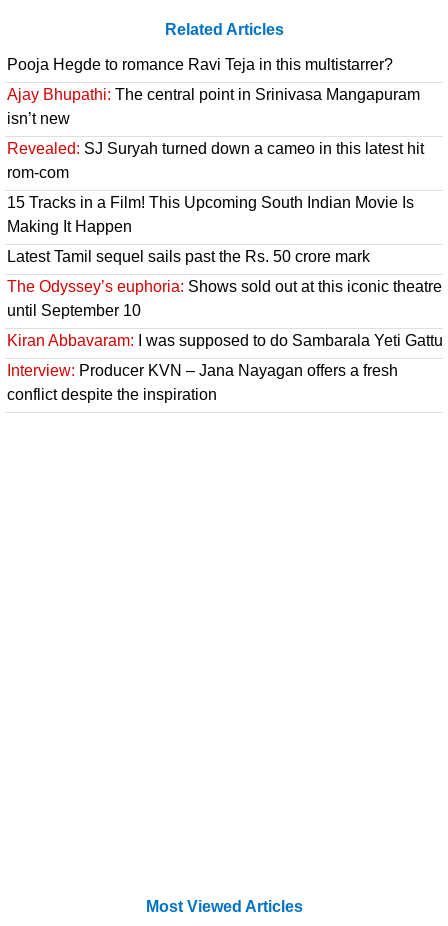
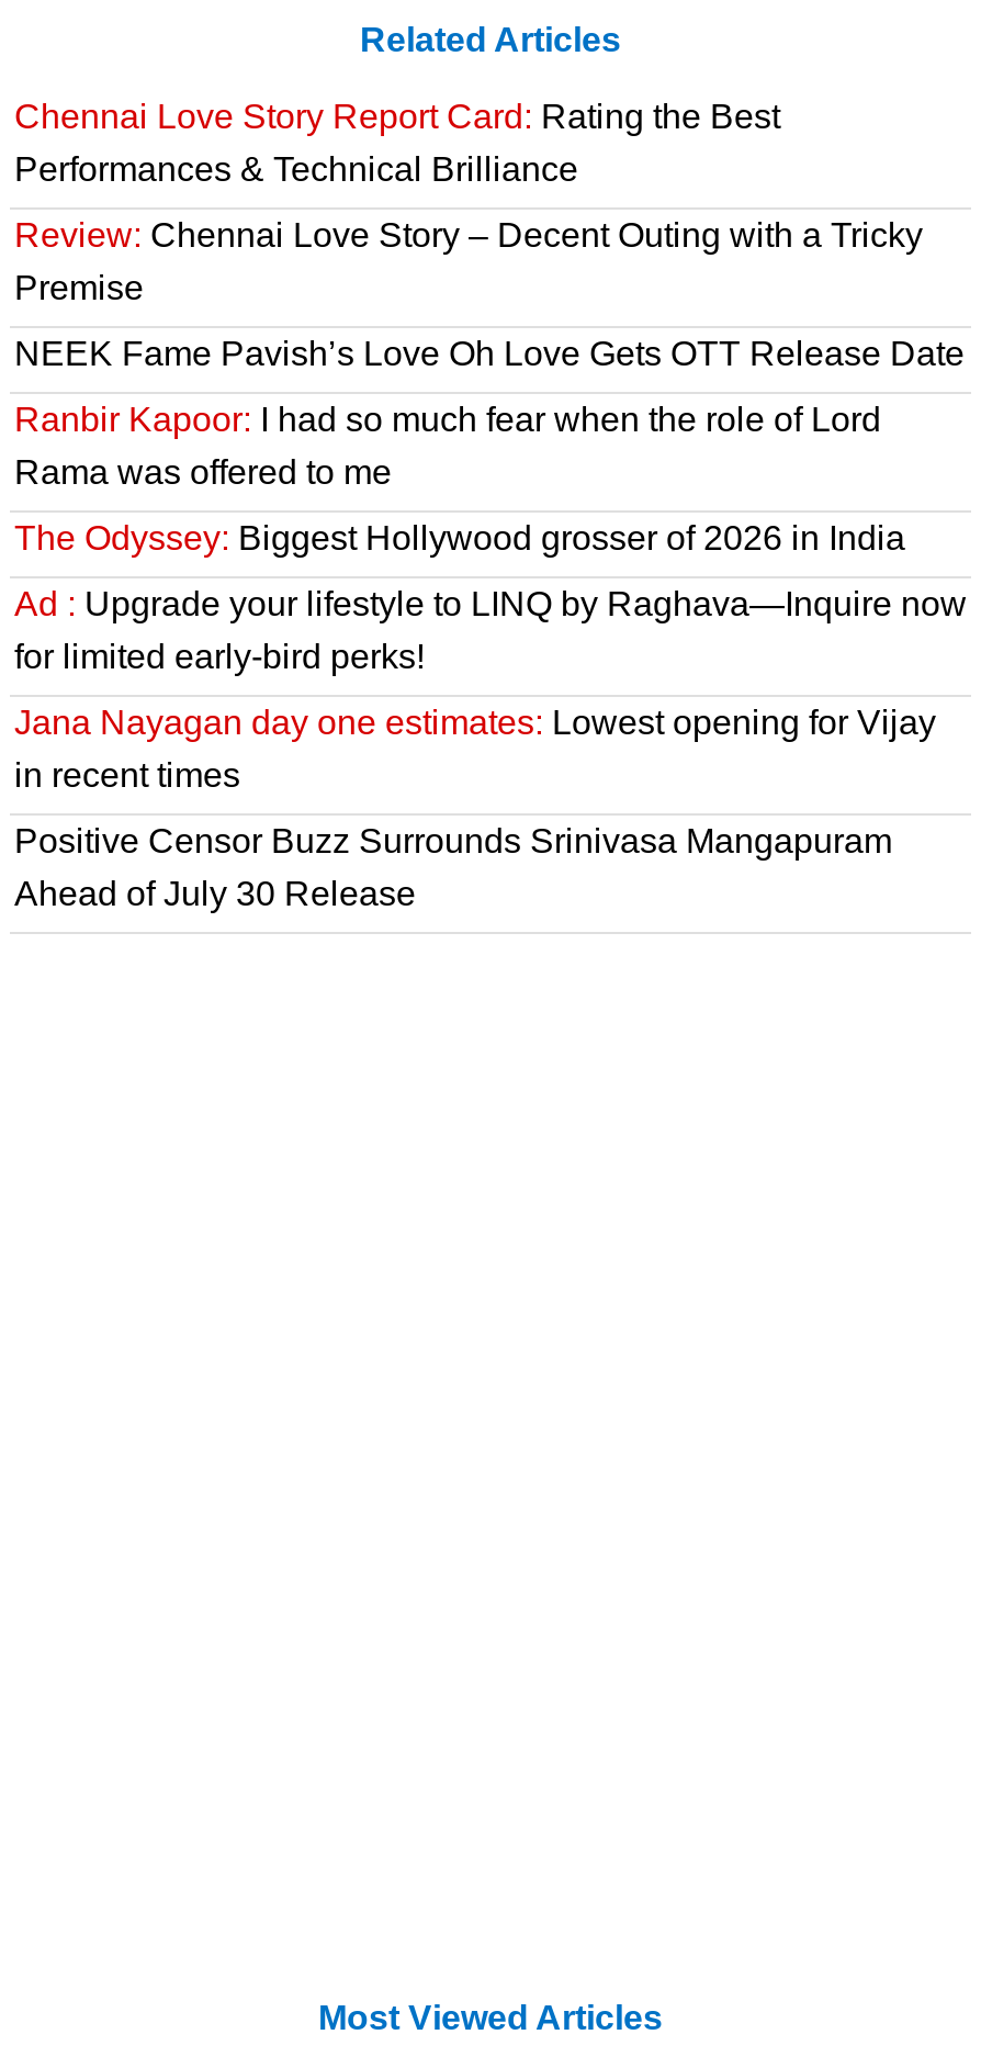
- Pooja Hegde to romance Ravi Teja in this multistarrer?
+ Chennai Love Story Report Card: Rating the Best
+ Performances & Technical Brilliance

- Ajay Bhupathi: The central point in Srinivasa Mangapuram
- isn’t new
+ Review: Chennai Love Story – Decent Outing with a Tricky
+ Premise

- Revealed: SJ Suryah turned down a cameo in this latest hit
- rom-com
+ NEEK Fame Pavish’s Love Oh Love Gets OTT Release Date

- 15 Tracks in a Film! This Upcoming South Indian Movie Is
- Making It Happen
+ Ranbir Kapoor: I had so much fear when the role of Lord
+ Rama was offered to me

- Latest Tamil sequel sails past the Rs. 50 crore mark
+ The Odyssey: Biggest Hollywood grosser of 2026 in India

- The Odyssey’s euphoria: Shows sold out at this iconic theatre
- until September 10
+ Ad : Upgrade your lifestyle to LINQ by Raghava—Inquire now
+ for limited early-bird perks!

- Kiran Abbavaram: I was supposed to do Sambarala Yeti Gattu
+ Jana Nayagan day one estimates: Lowest opening for Vijay
+ in recent times

- Interview: Producer KVN – Jana Nayagan offers a fresh
- conflict despite the inspiration
+ Positive Censor Buzz Surrounds Srinivasa Mangapuram
+ Ahead of July 30 Release
